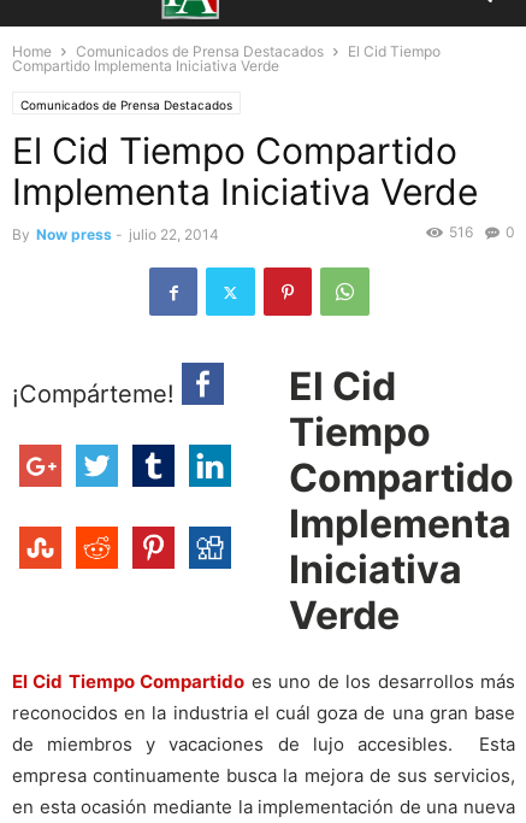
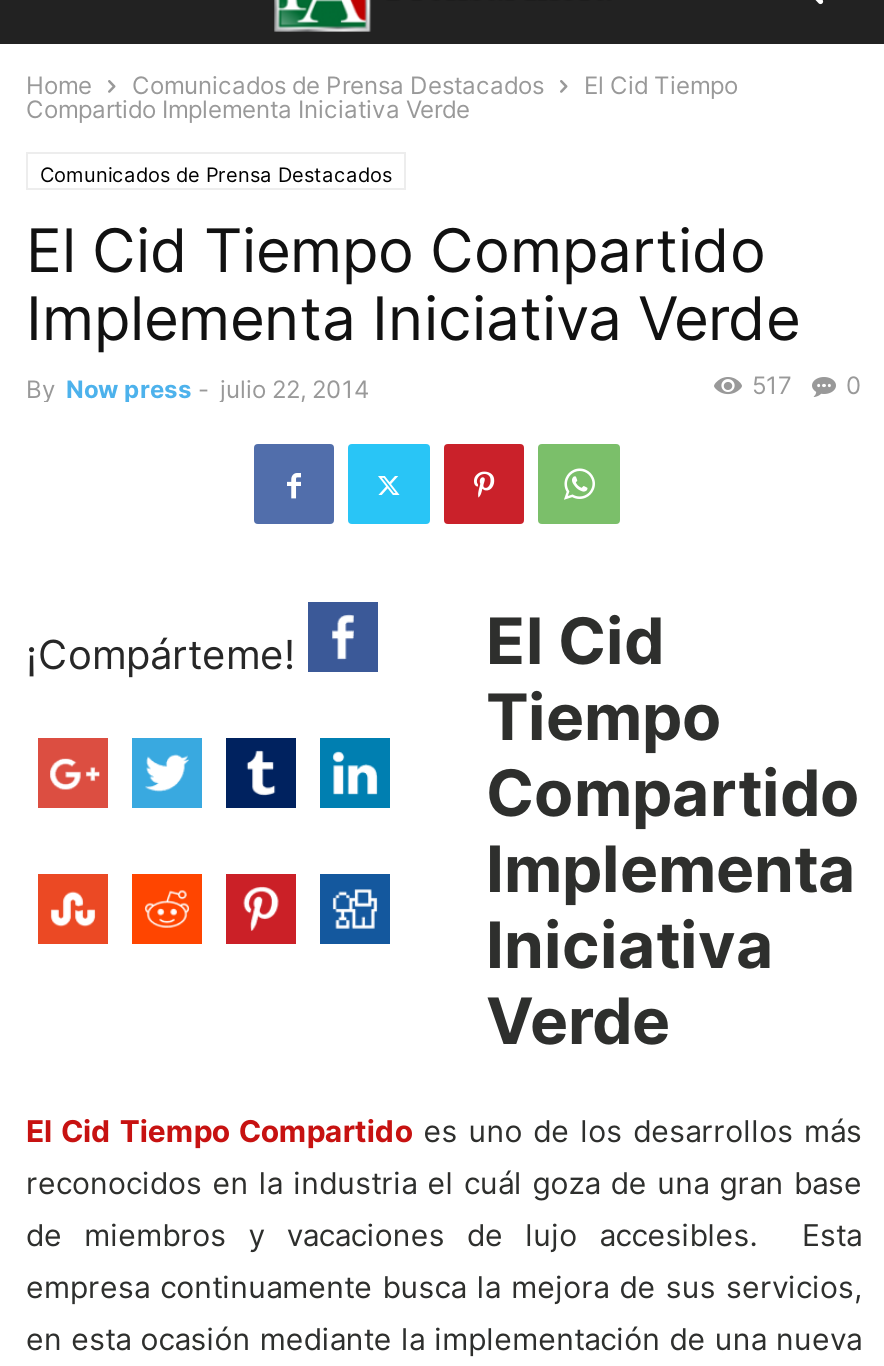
- 516 0
+ 517 0
